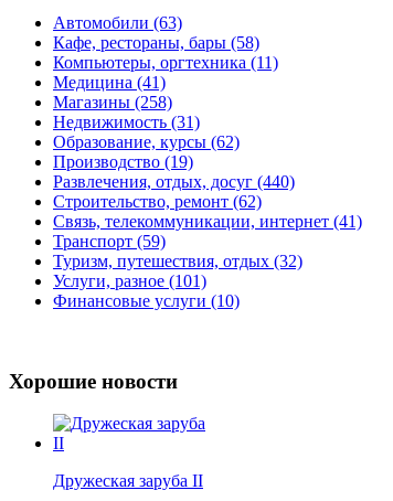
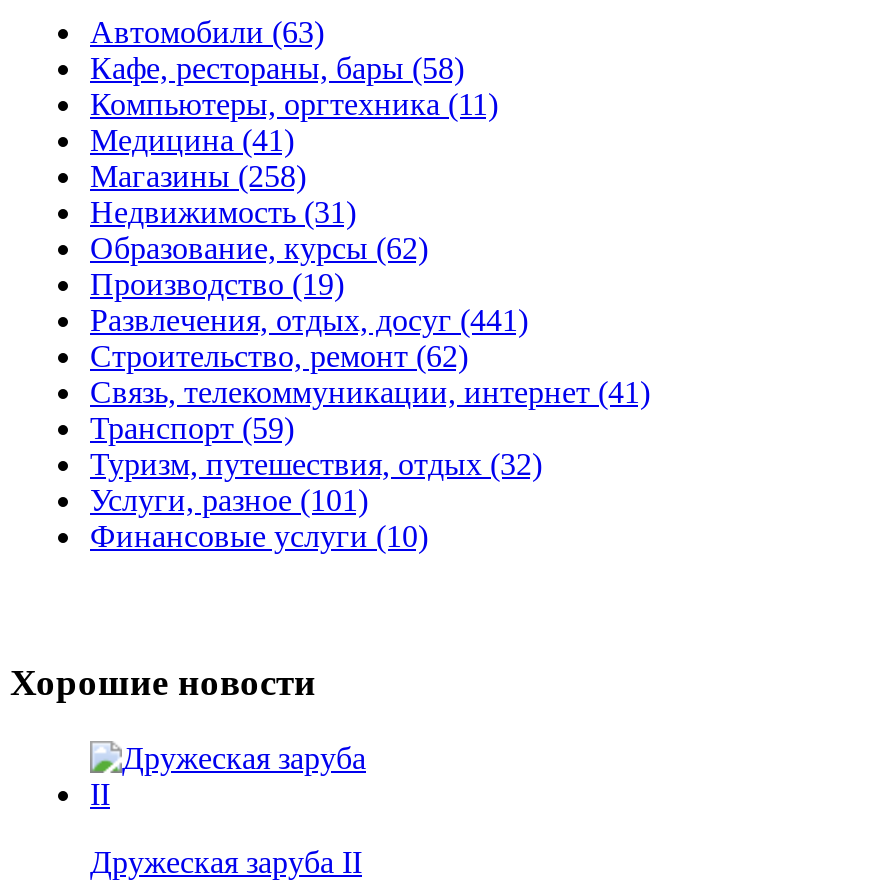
- Развлечения, отдых, досуг (440)
+ Развлечения, отдых, досуг (441)
